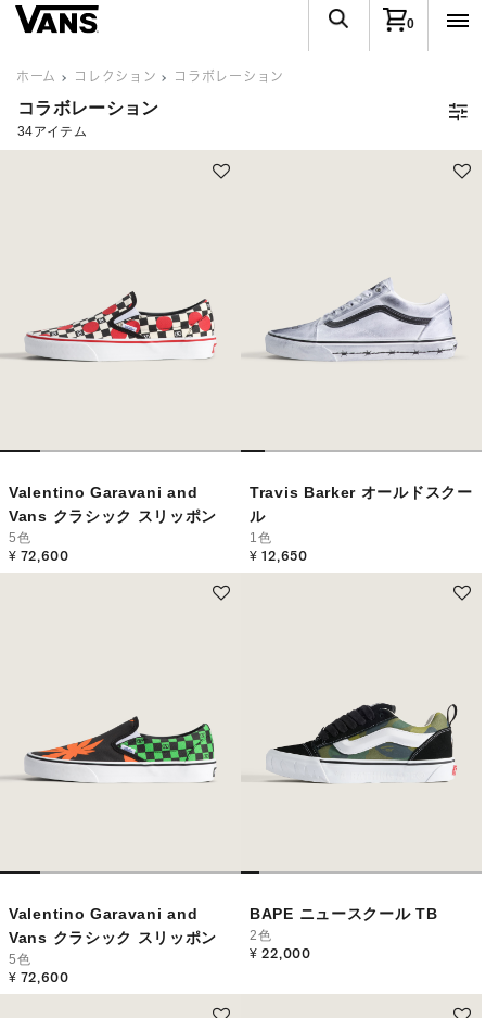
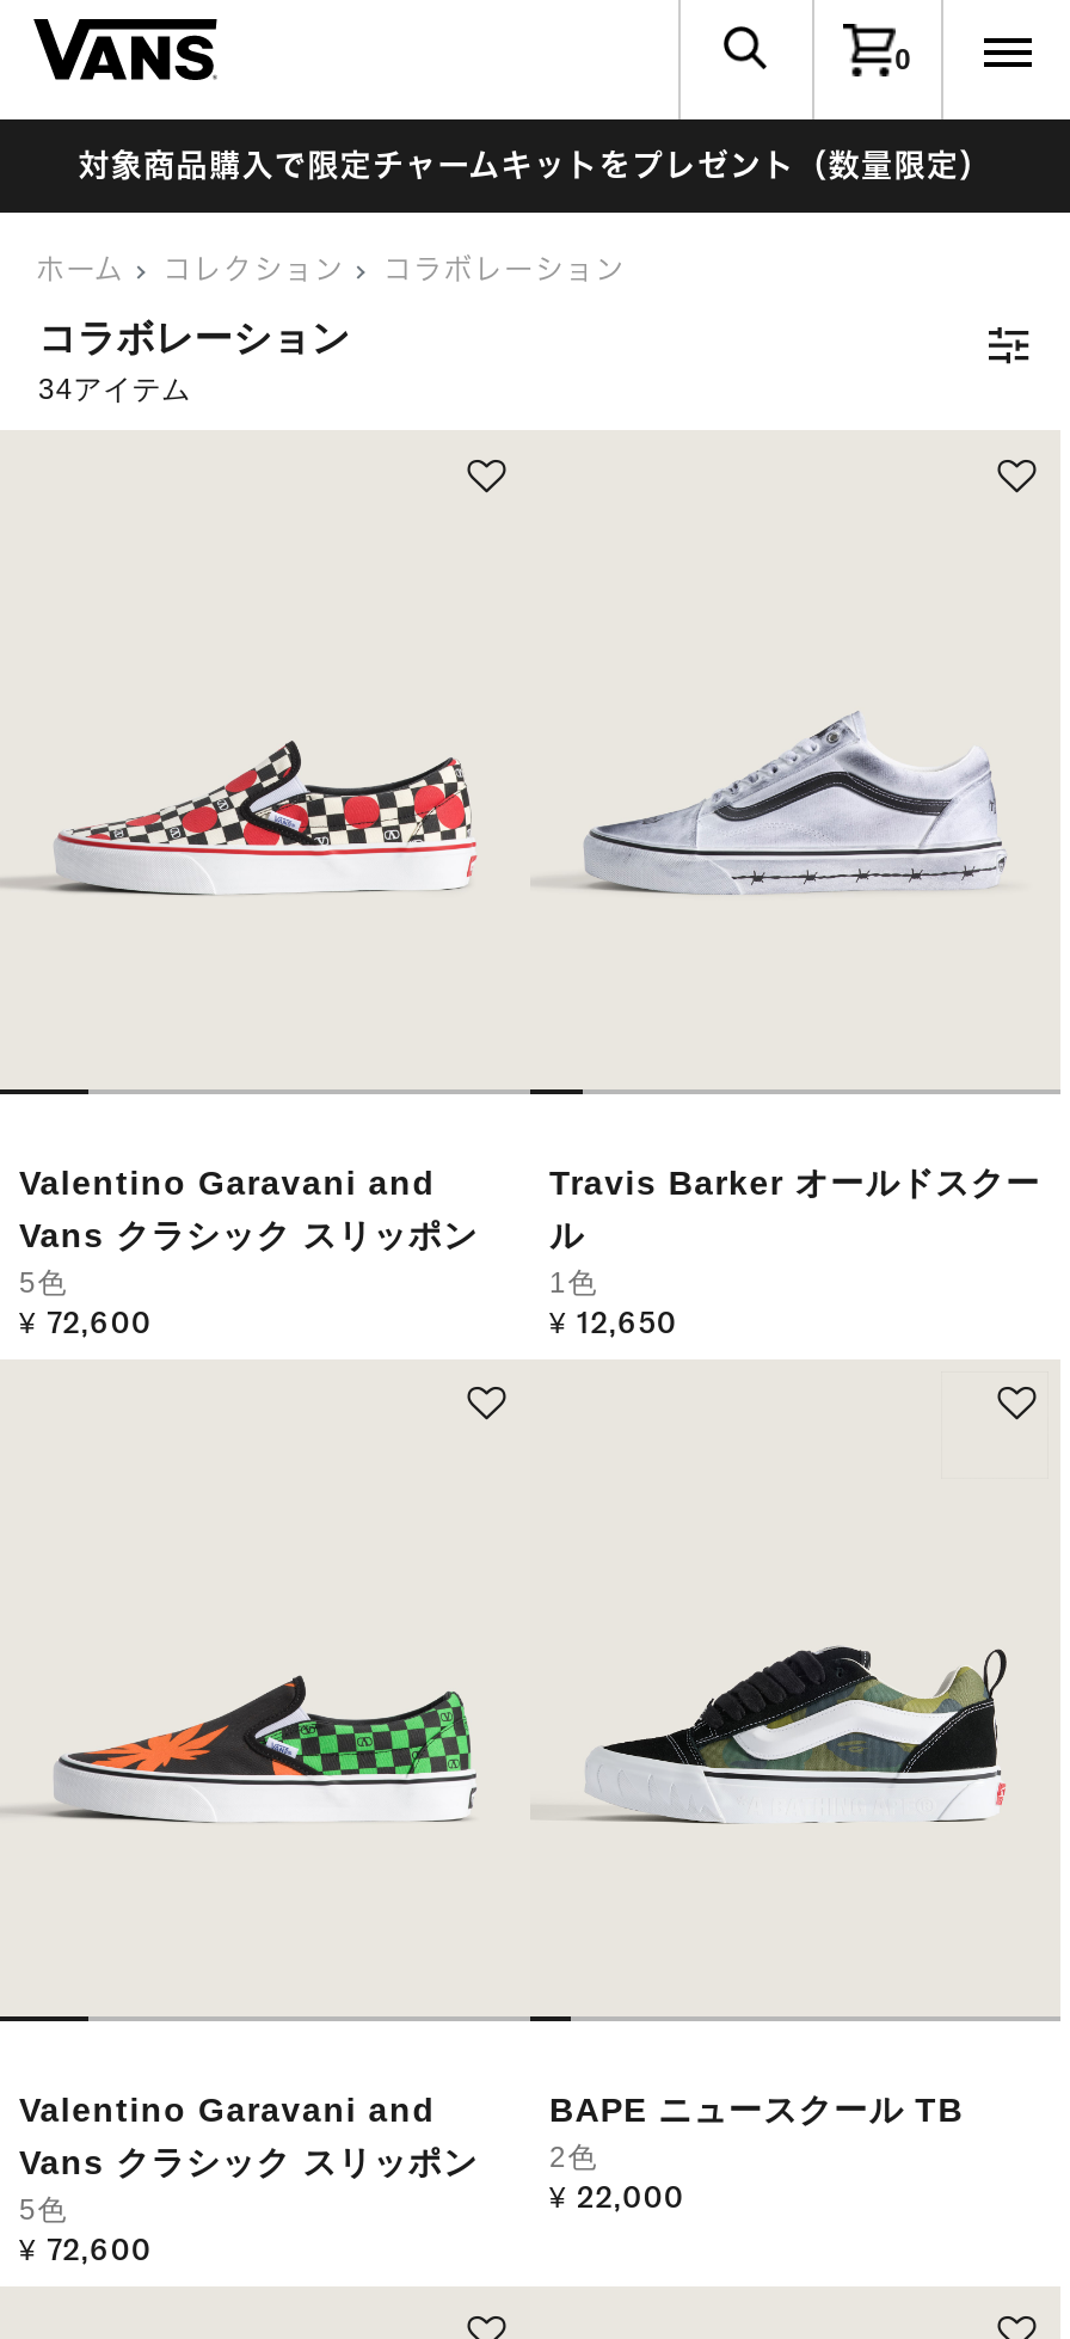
+ 対象商品購入で限定チャームキットをプレゼント（数量限定）
